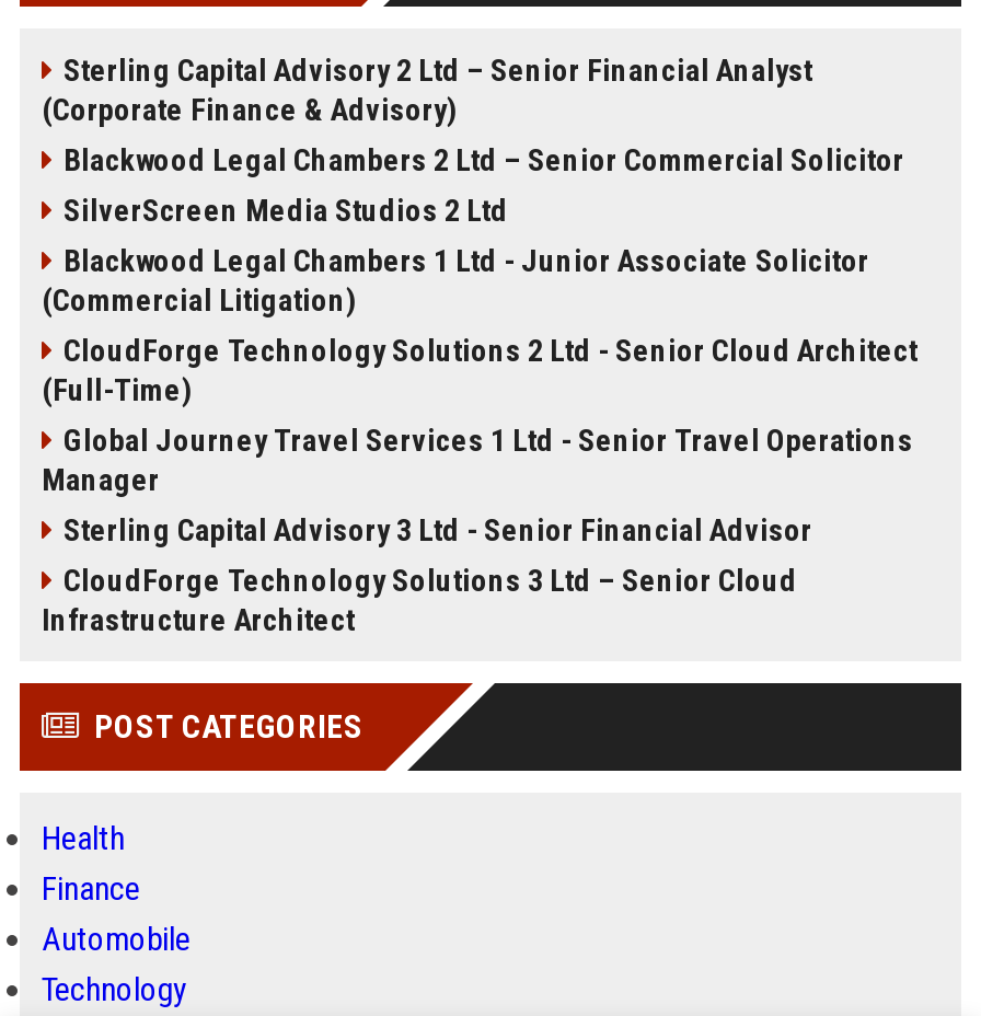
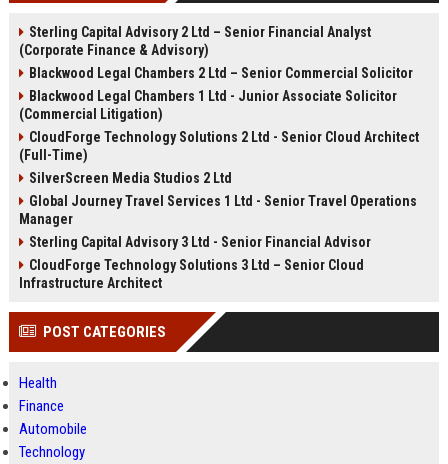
moved down: SilverScreen Media Studios 2 Ltd

moved up: Blackwood Legal Chambers 1 Ltd - Junior Associate Solicitor | (Commercial Litigation) | CloudForge Technology Solutions 2 Ltd - Senior Cloud Architect | (Full-Time)
